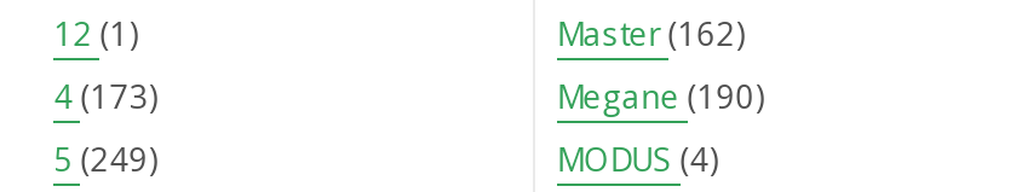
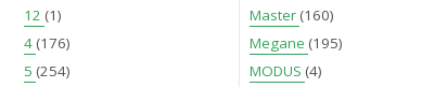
- Master(162)
+ Master(160)

- 4 (173)
+ 4 (176)

- Megane (190)
+ Megane (195)

- 5 (249)
+ 5 (254)
